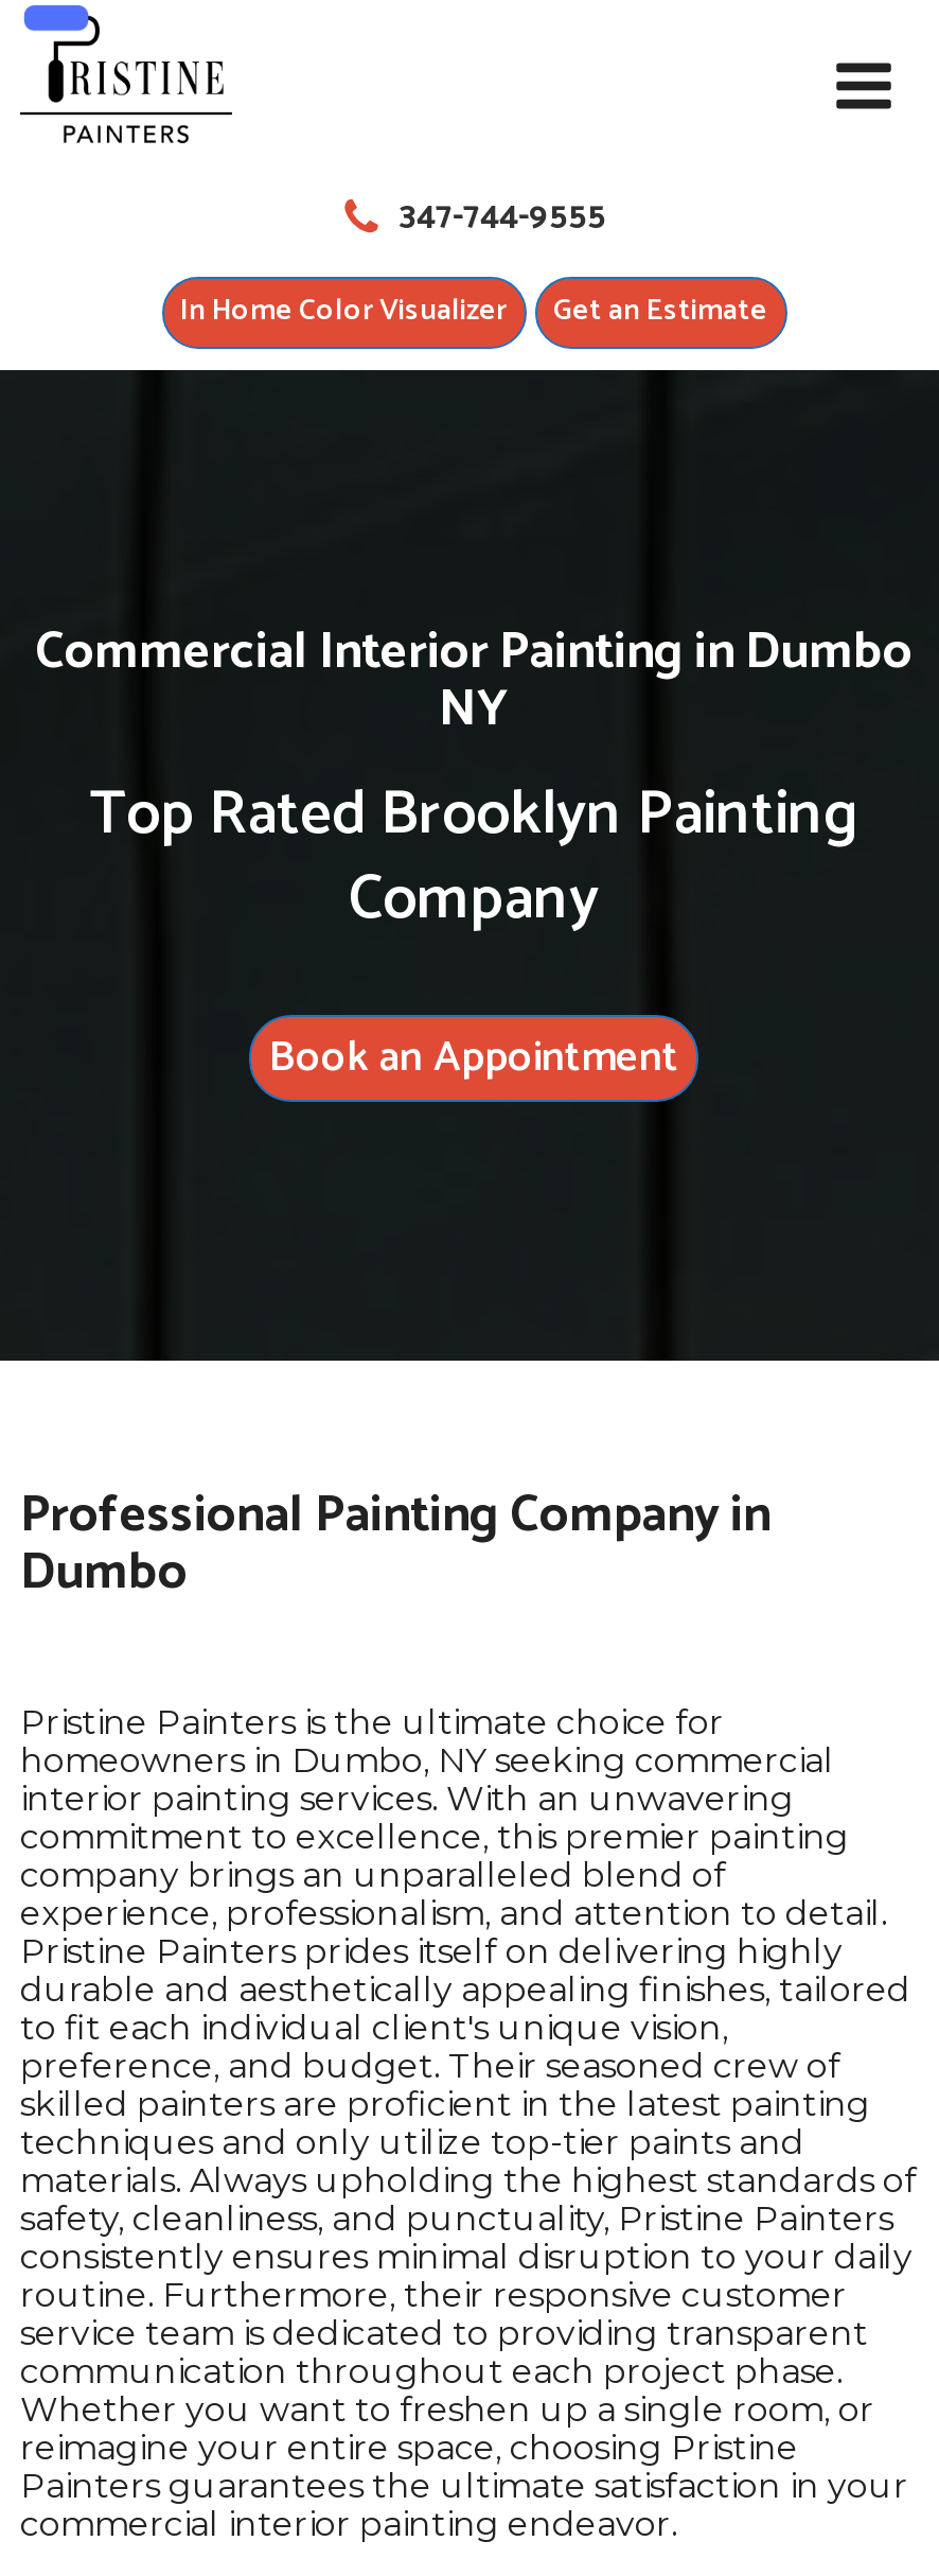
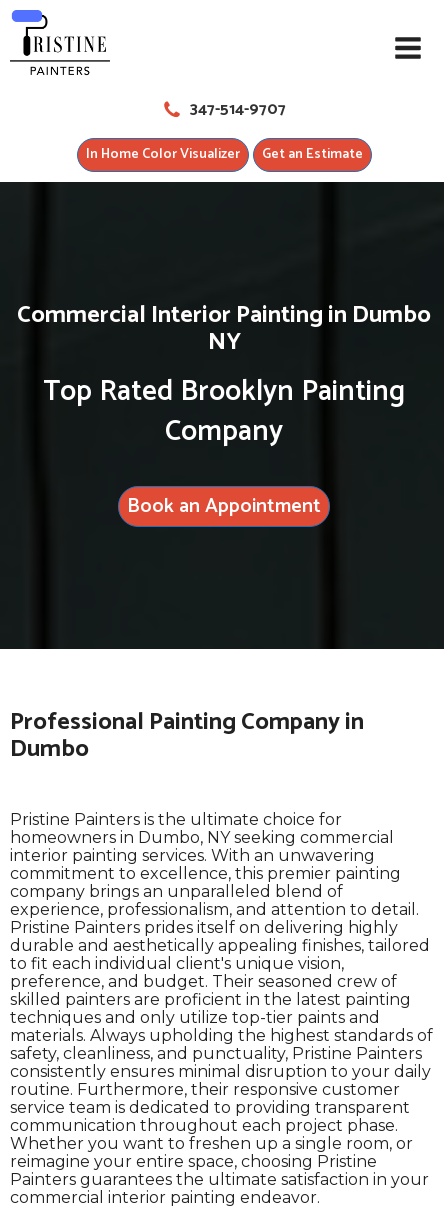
- 347-744-9555
+ 347-514-9707
